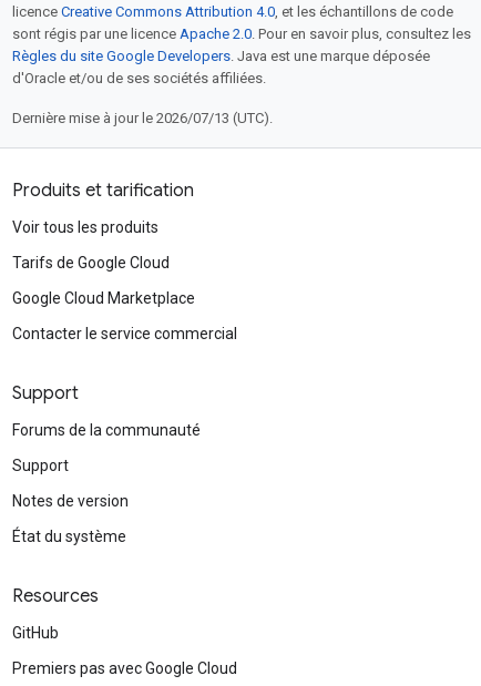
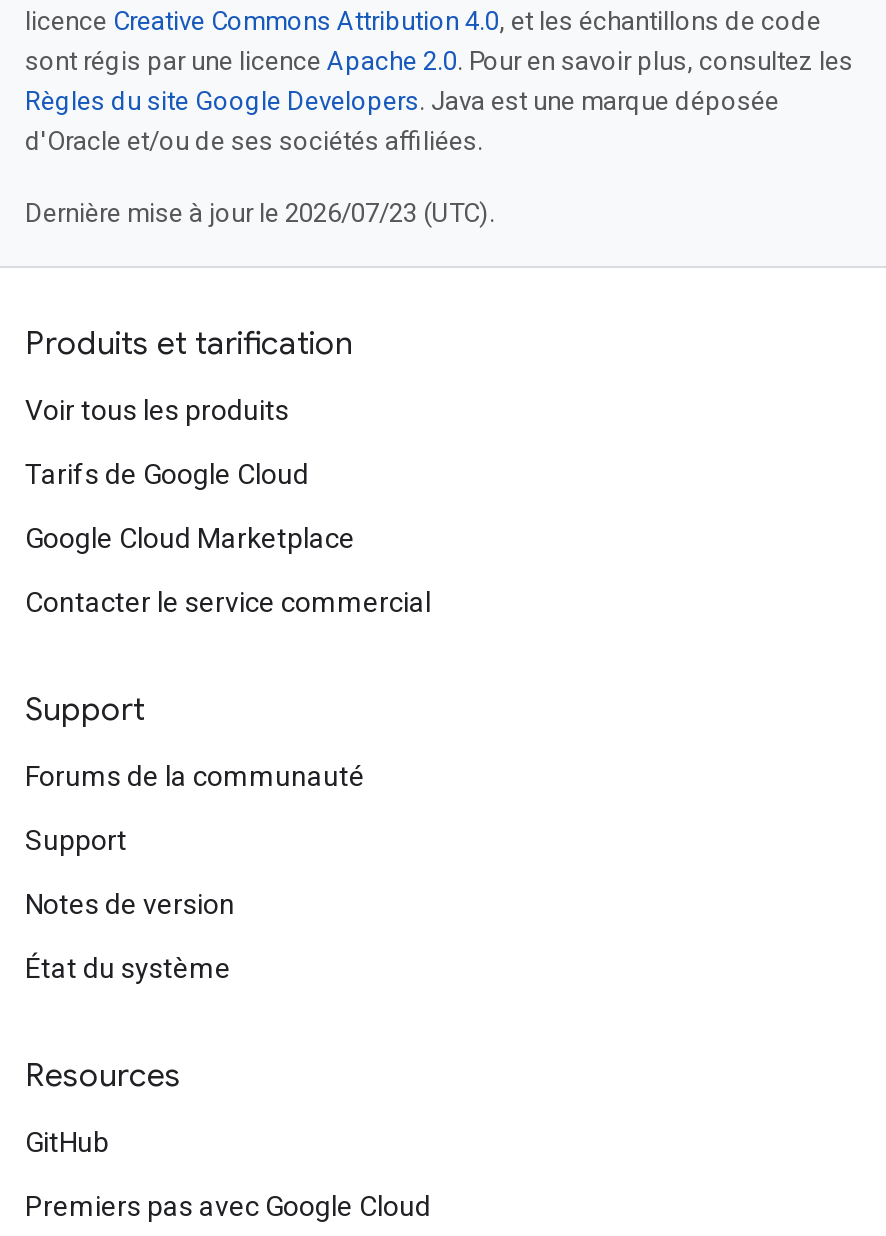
- Dernière mise à jour le 2026/07/13 (UTC).
+ Dernière mise à jour le 2026/07/23 (UTC).
